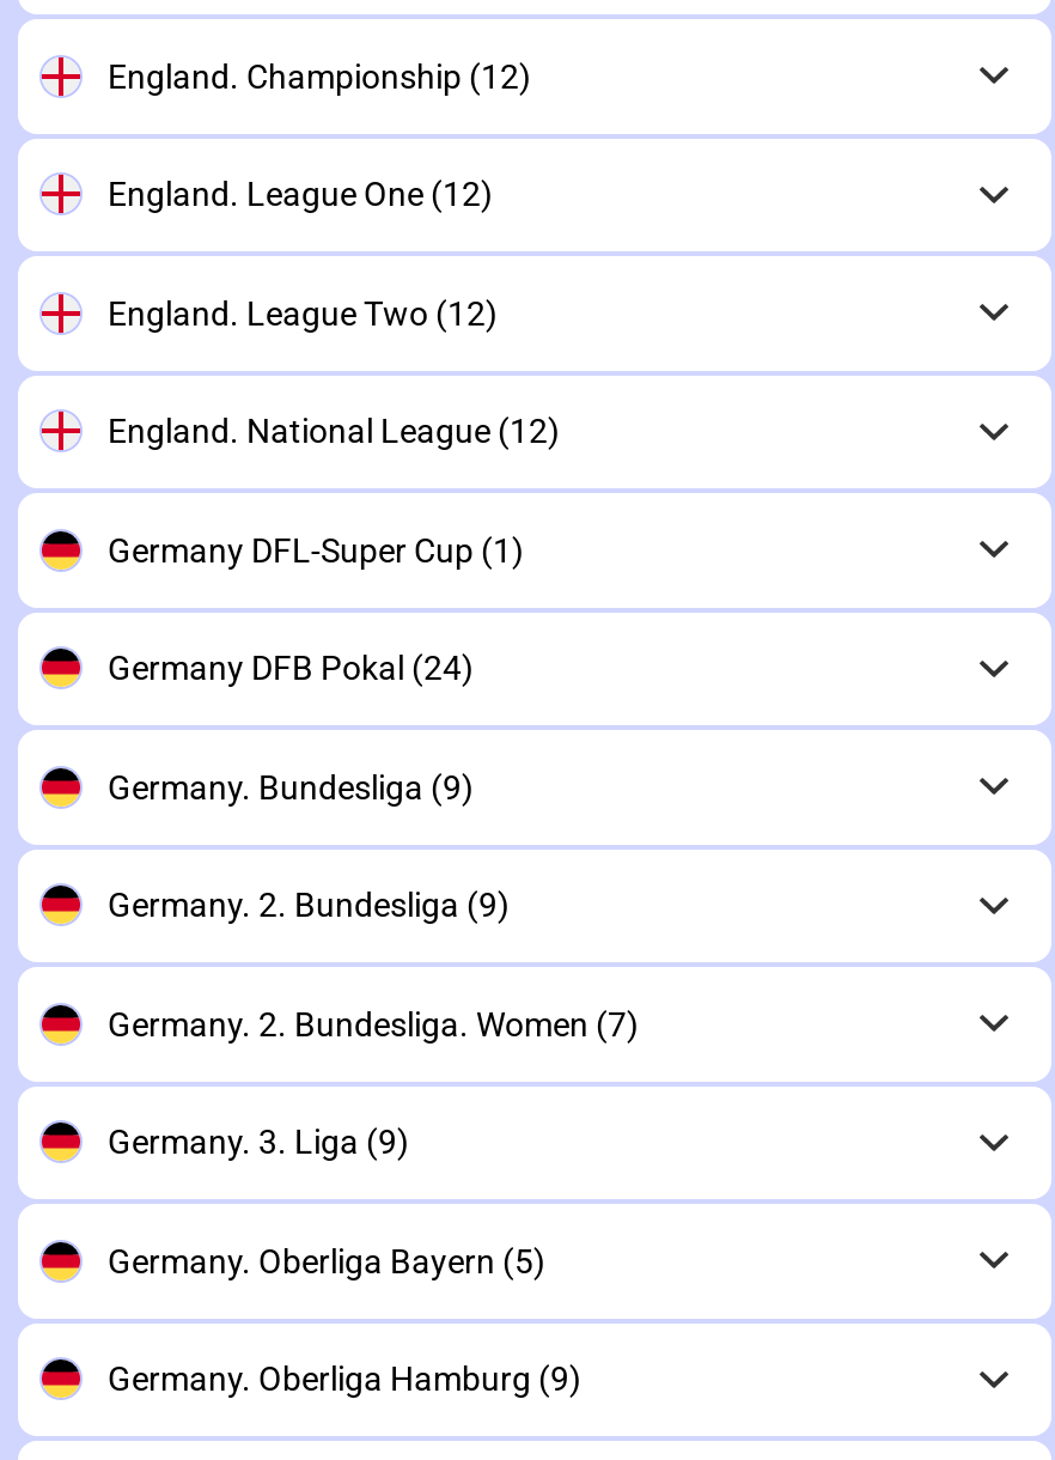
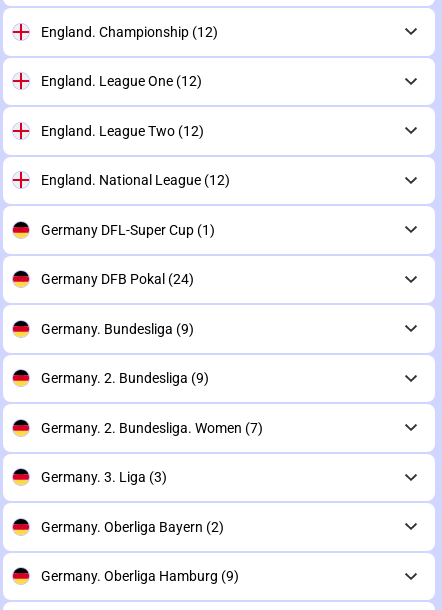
- Germany. 3. Liga (9)
+ Germany. 3. Liga (3)

- Germany. Oberliga Bayern (5)
+ Germany. Oberliga Bayern (2)
